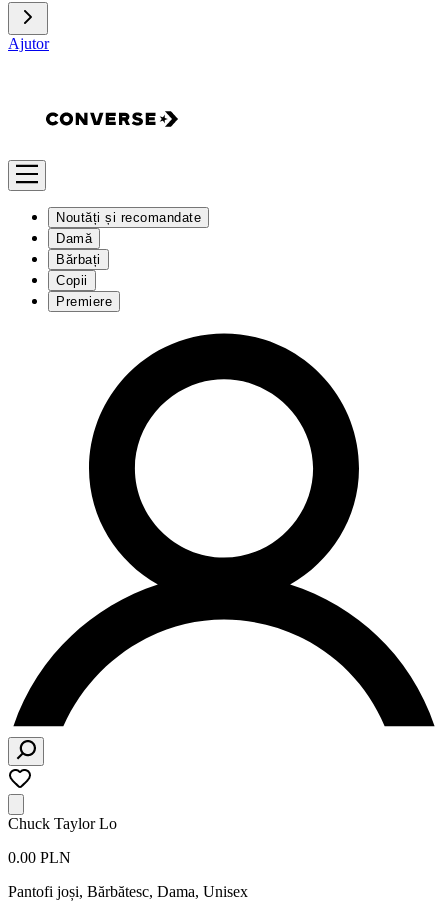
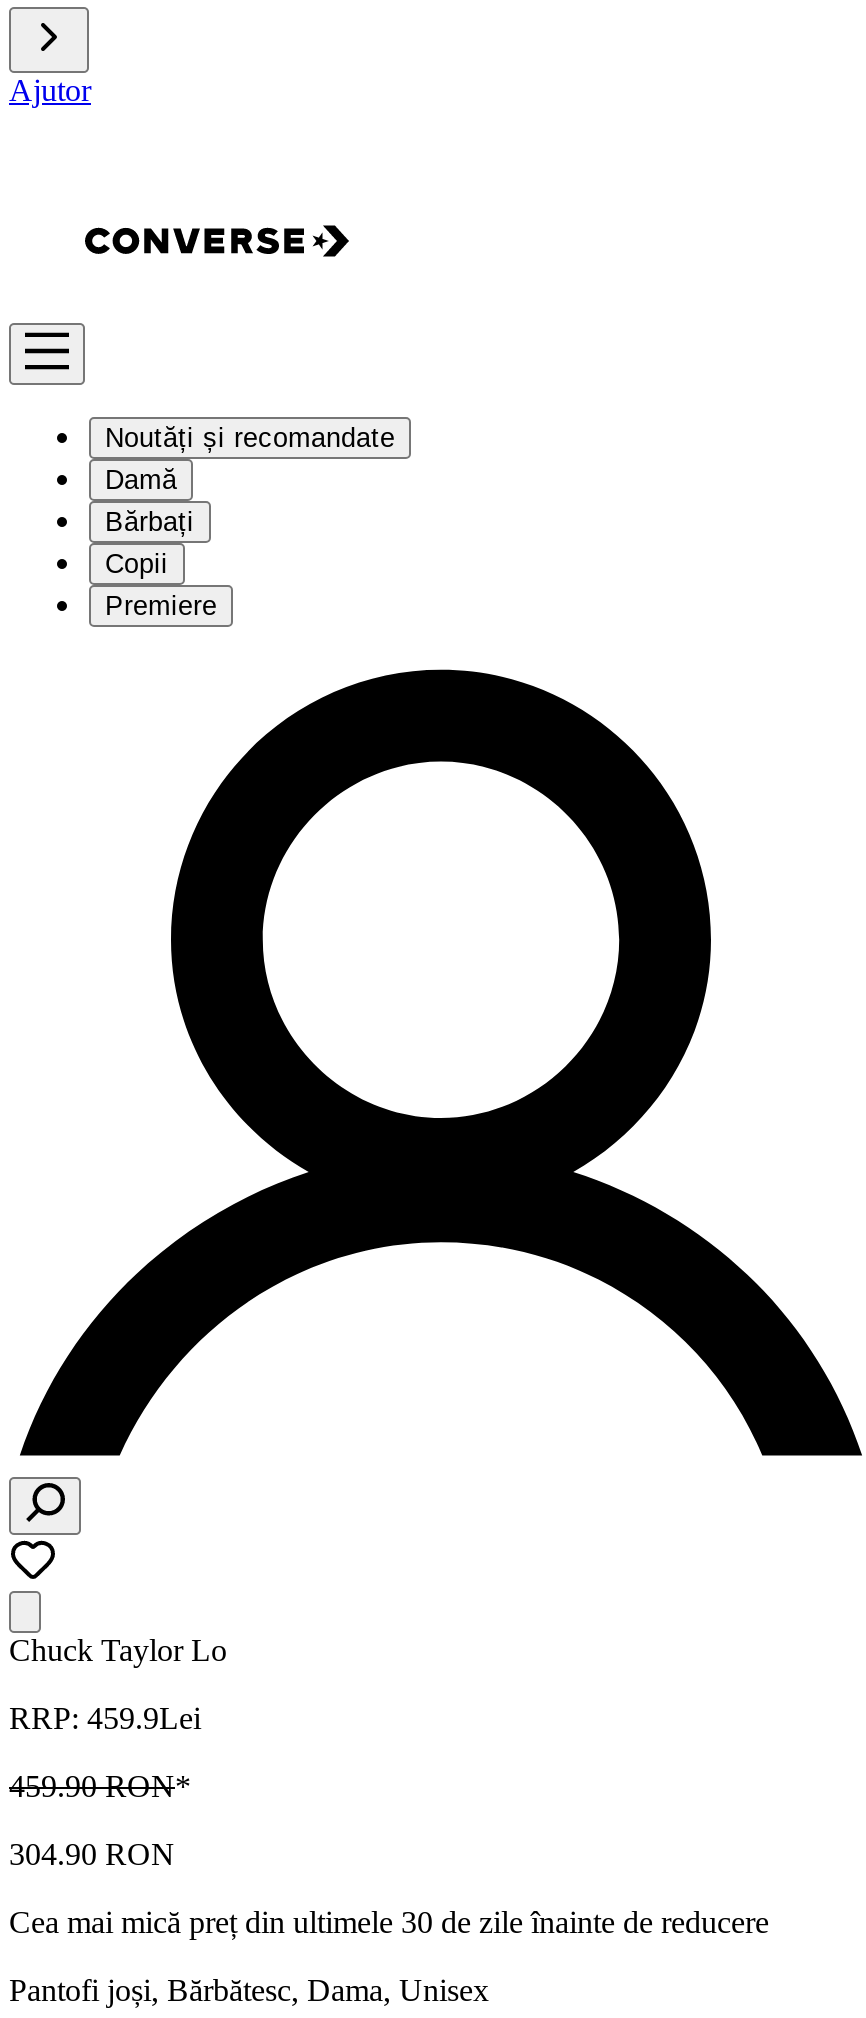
- 0.00 PLN
+ RRP: 459.9Lei
+ 459.90 RON*
+ 304.90 RON
+ Cea mai mică preț din ultimele 30 de zile înainte de reducere
